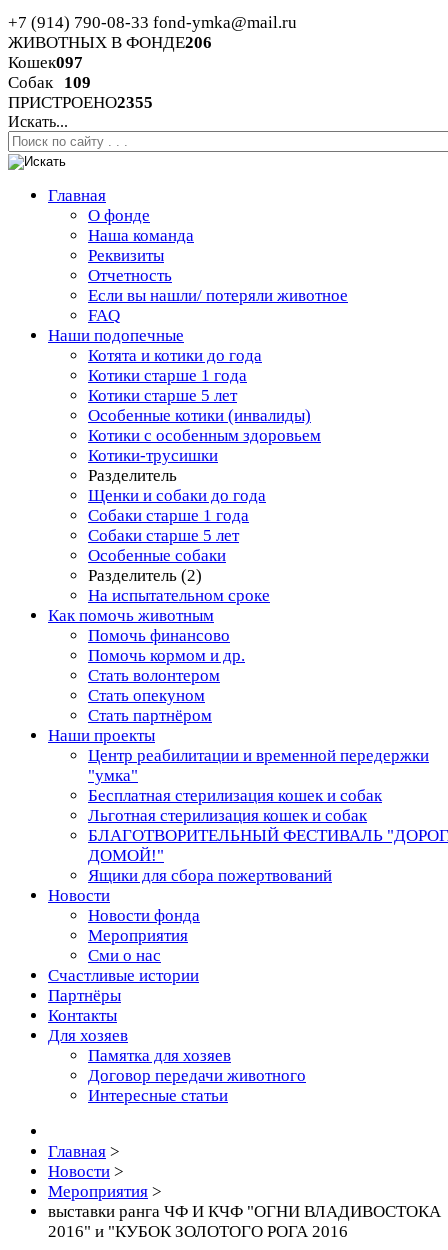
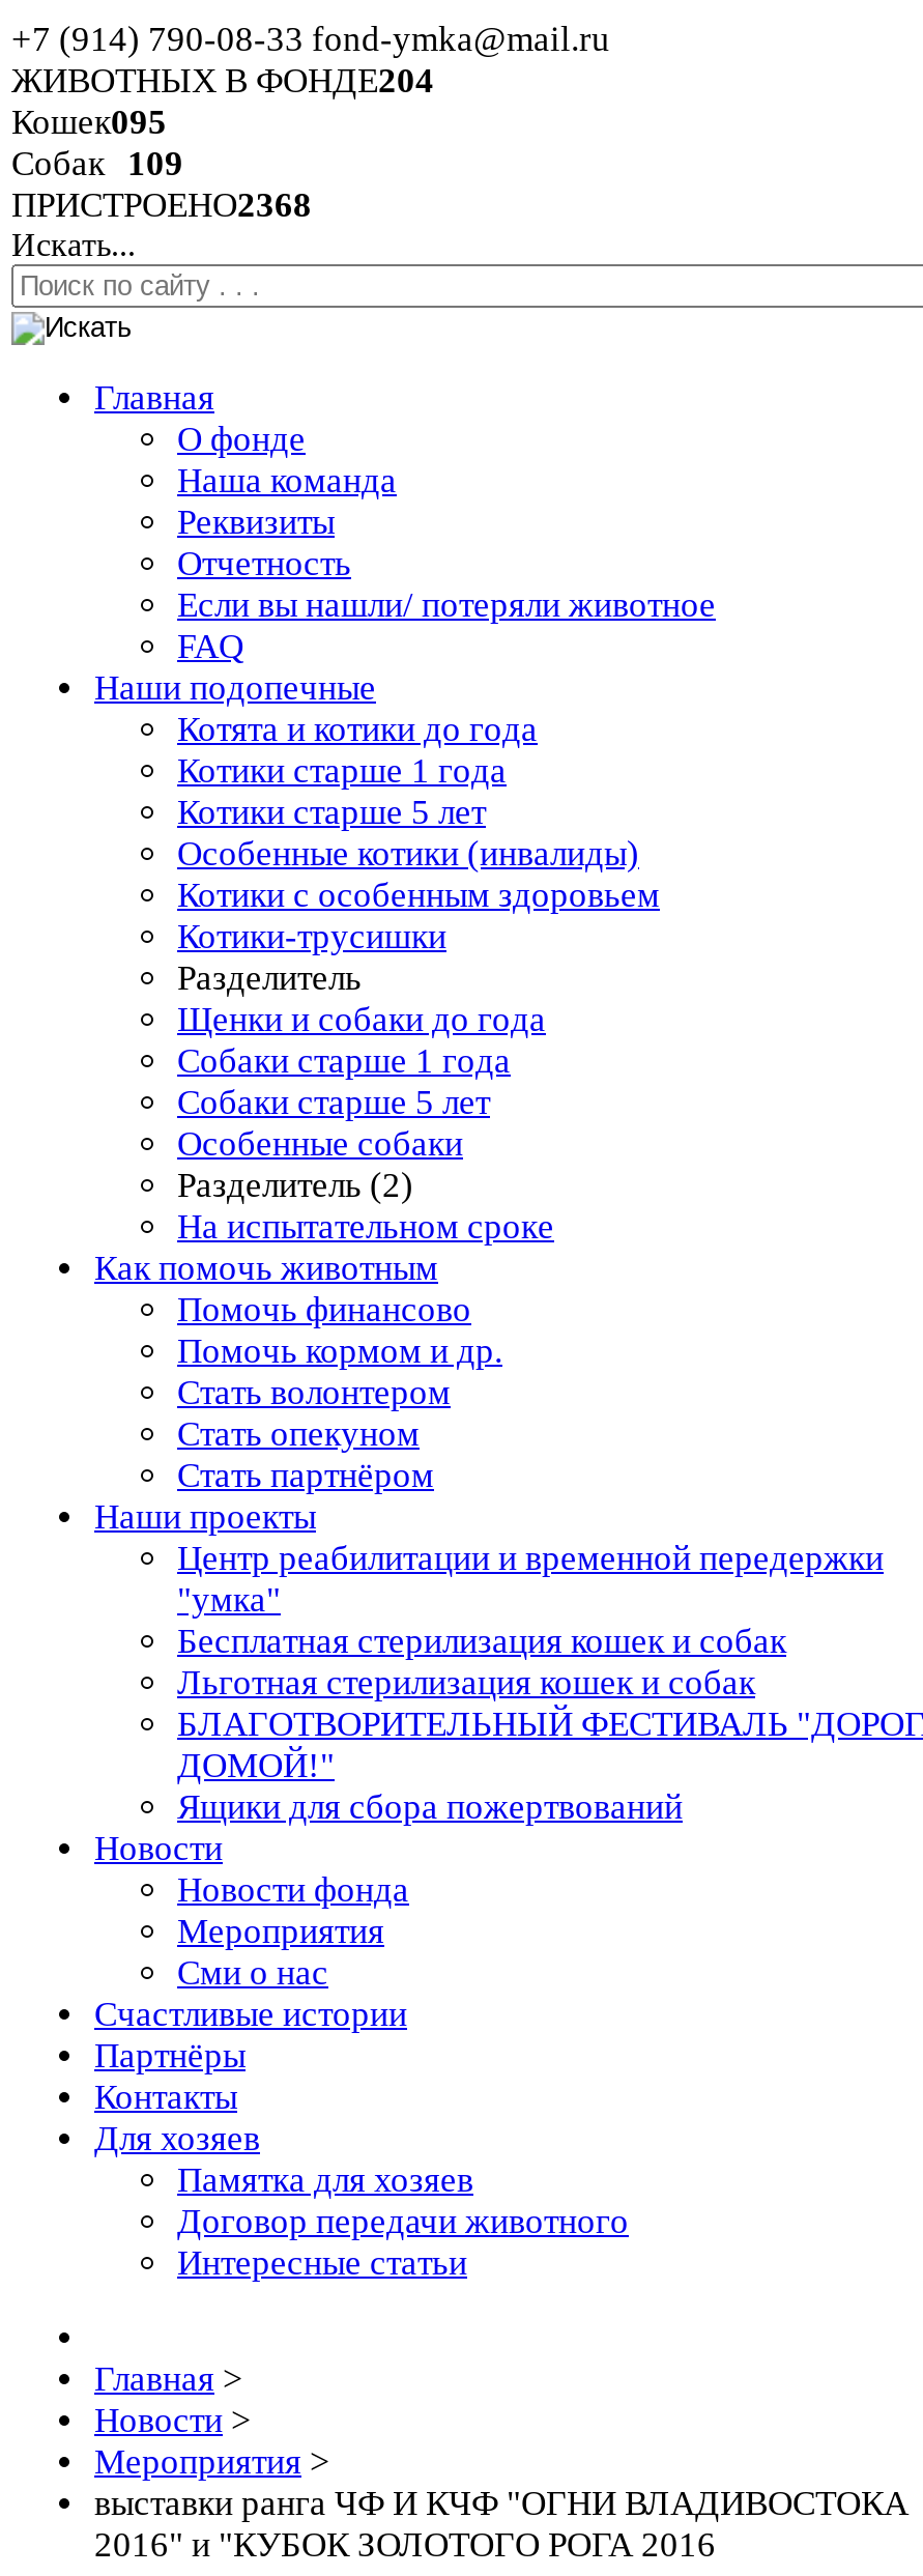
- ЖИВОТНЫХ В ФОНДЕ206
+ ЖИВОТНЫХ В ФОНДЕ204

- Кошек097
+ Кошек095

- ПРИСТРОЕНО2355
+ ПРИСТРОЕНО2368
